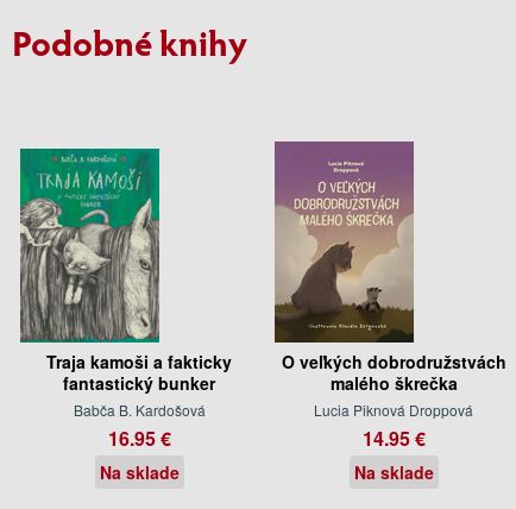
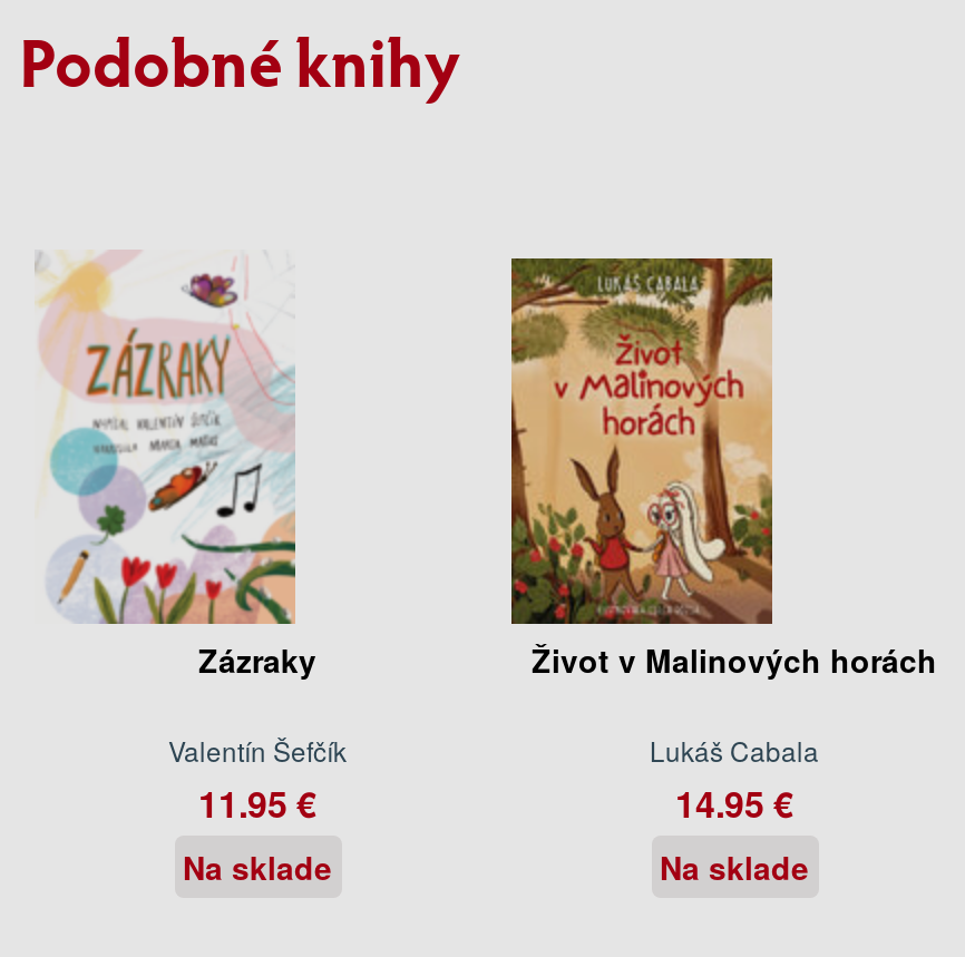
- [image]
- Traja kamoši a fakticky
- fantastický bunker
- Babča B. Kardošová
- 16.95 €
+ [image]
+ Zázraky
+ Valentín Šefčík
+ 11.95 €

- [image]
- O veľkých dobrodružstvách
- malého škrečka
- Lucia Piknová Droppová
+ [image]
+ Život v Malinových horách
+ Lukáš Cabala
